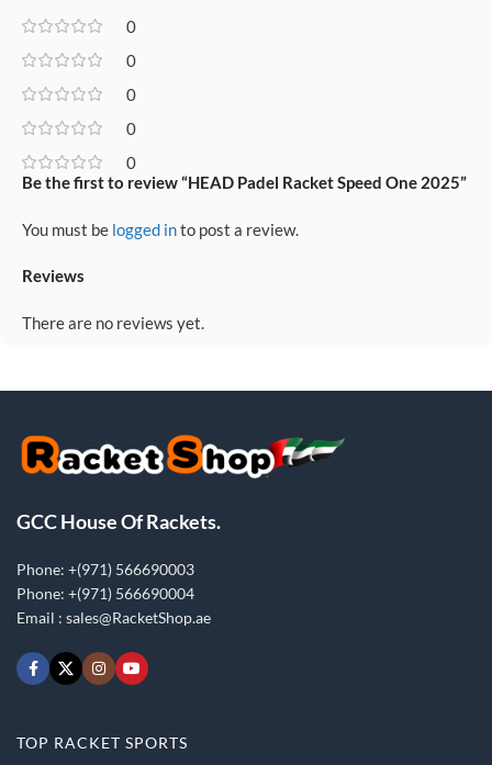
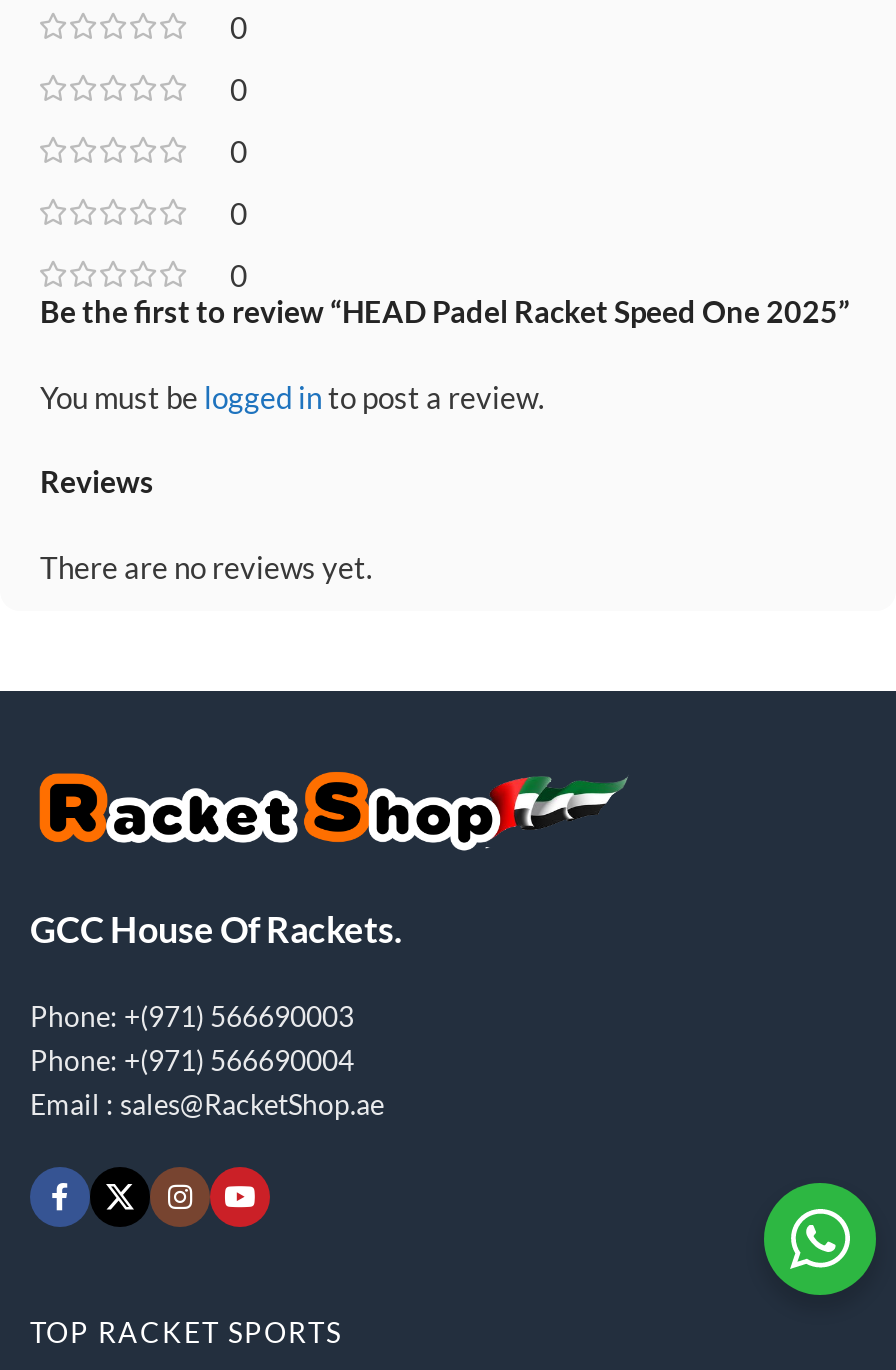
+ [image]
